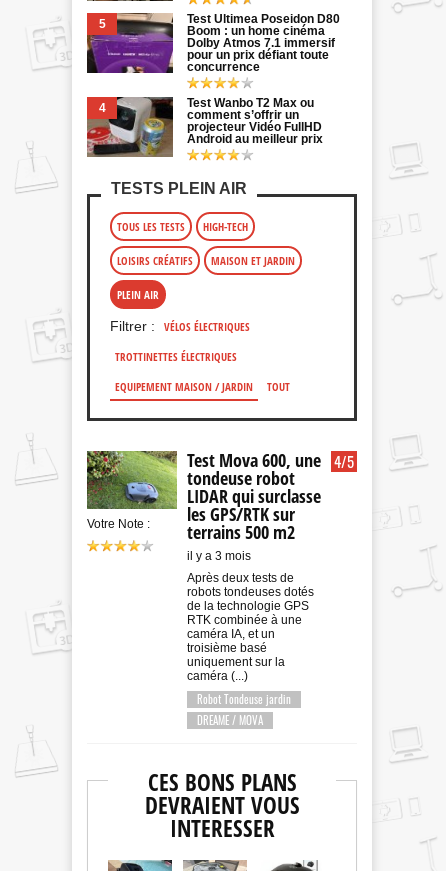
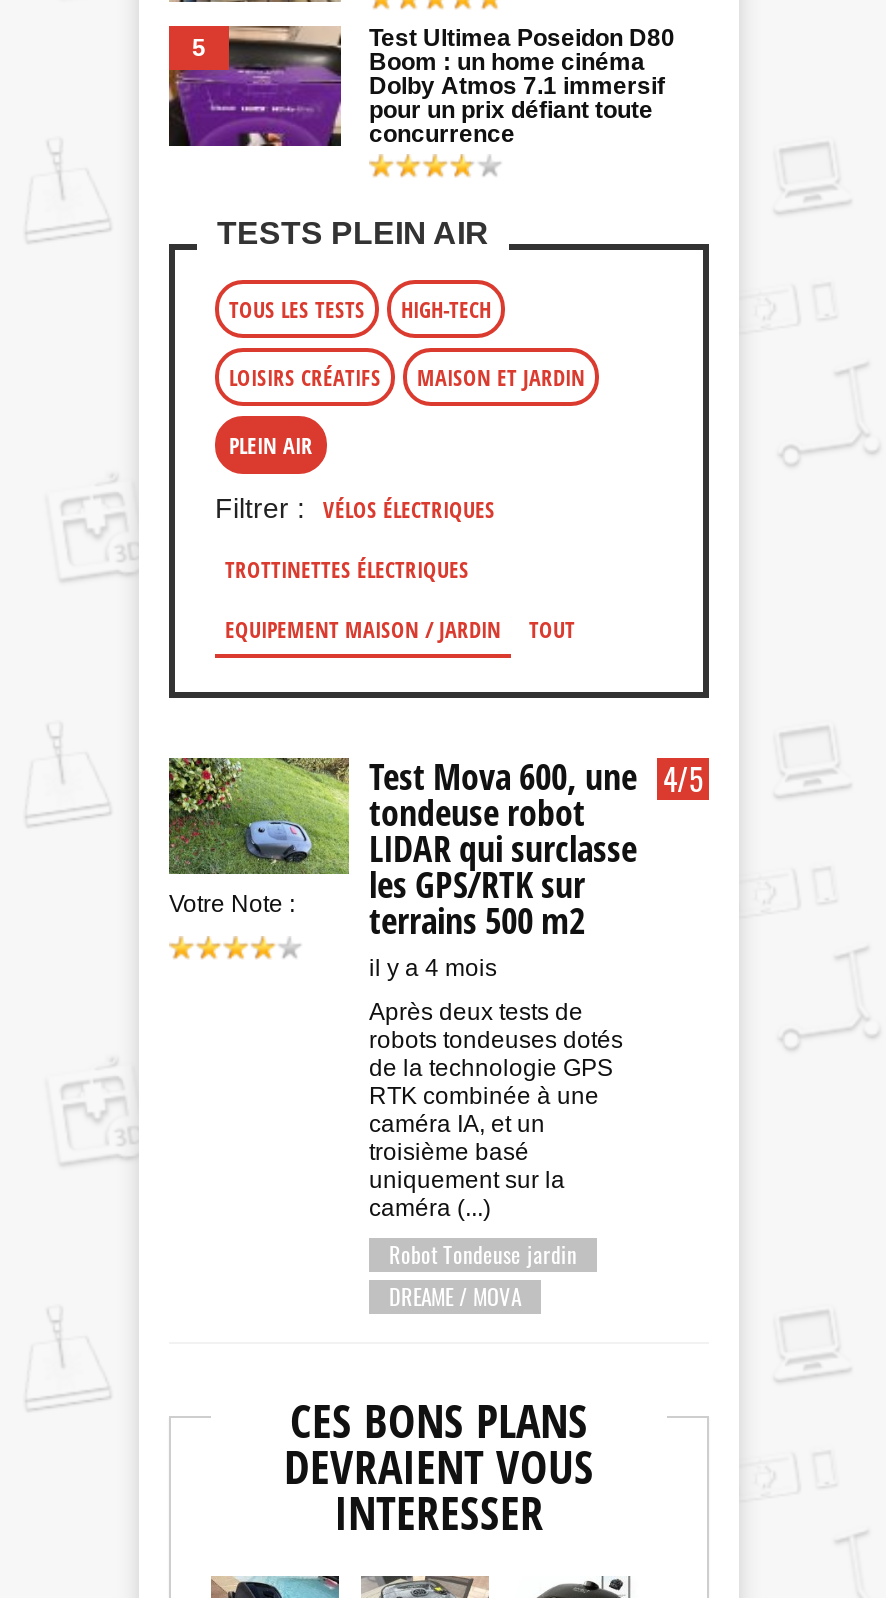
- [image]
- 4
- Test Wanbo T2 Max ou
- comment s’offrir un
- projecteur Vidéo FullHD
- Android au meilleur prix

- il y a 3 mois
+ il y a 4 mois
